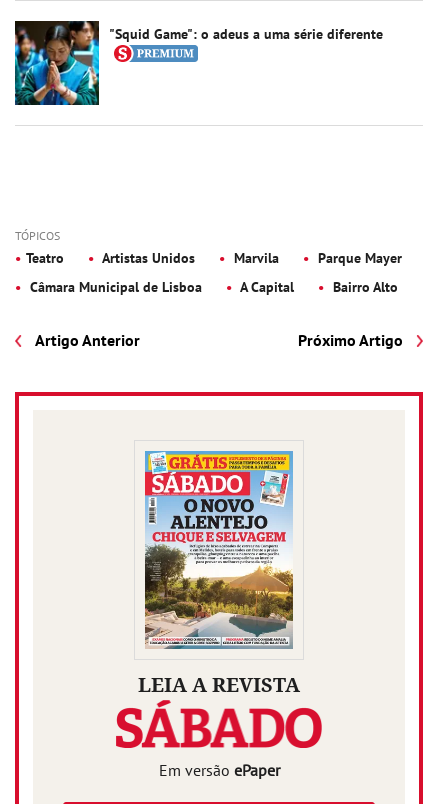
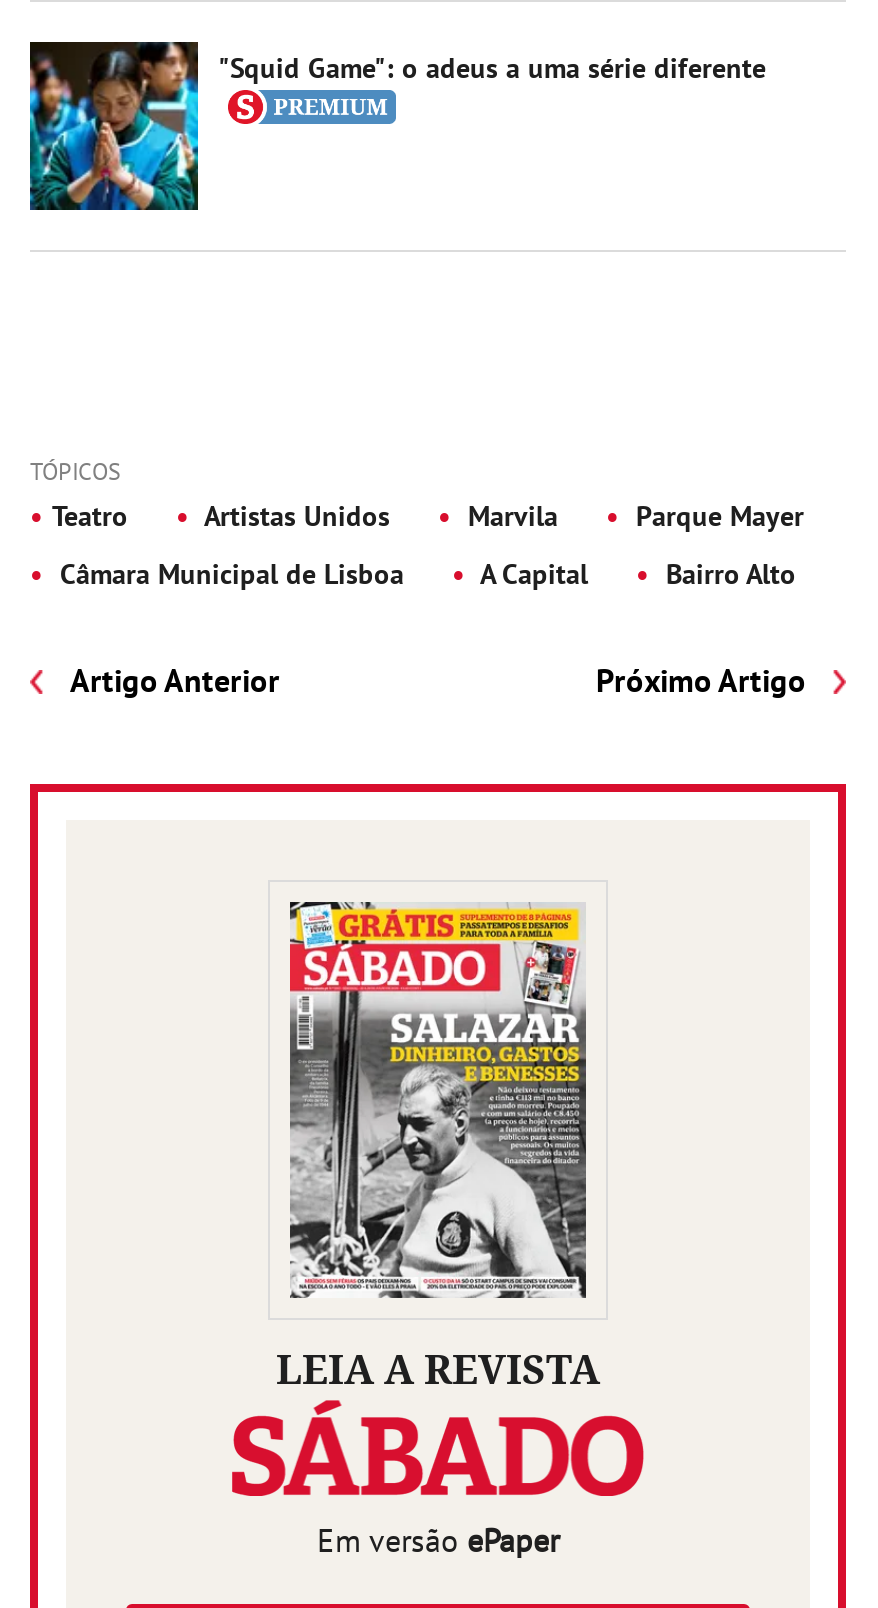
- [image]
+ [image]
